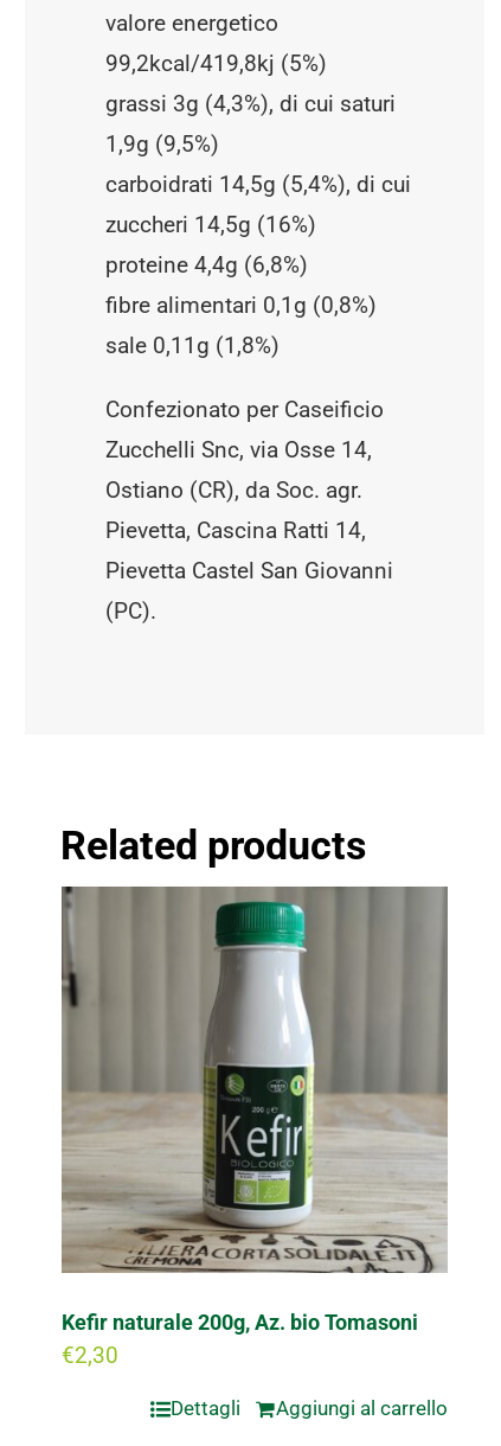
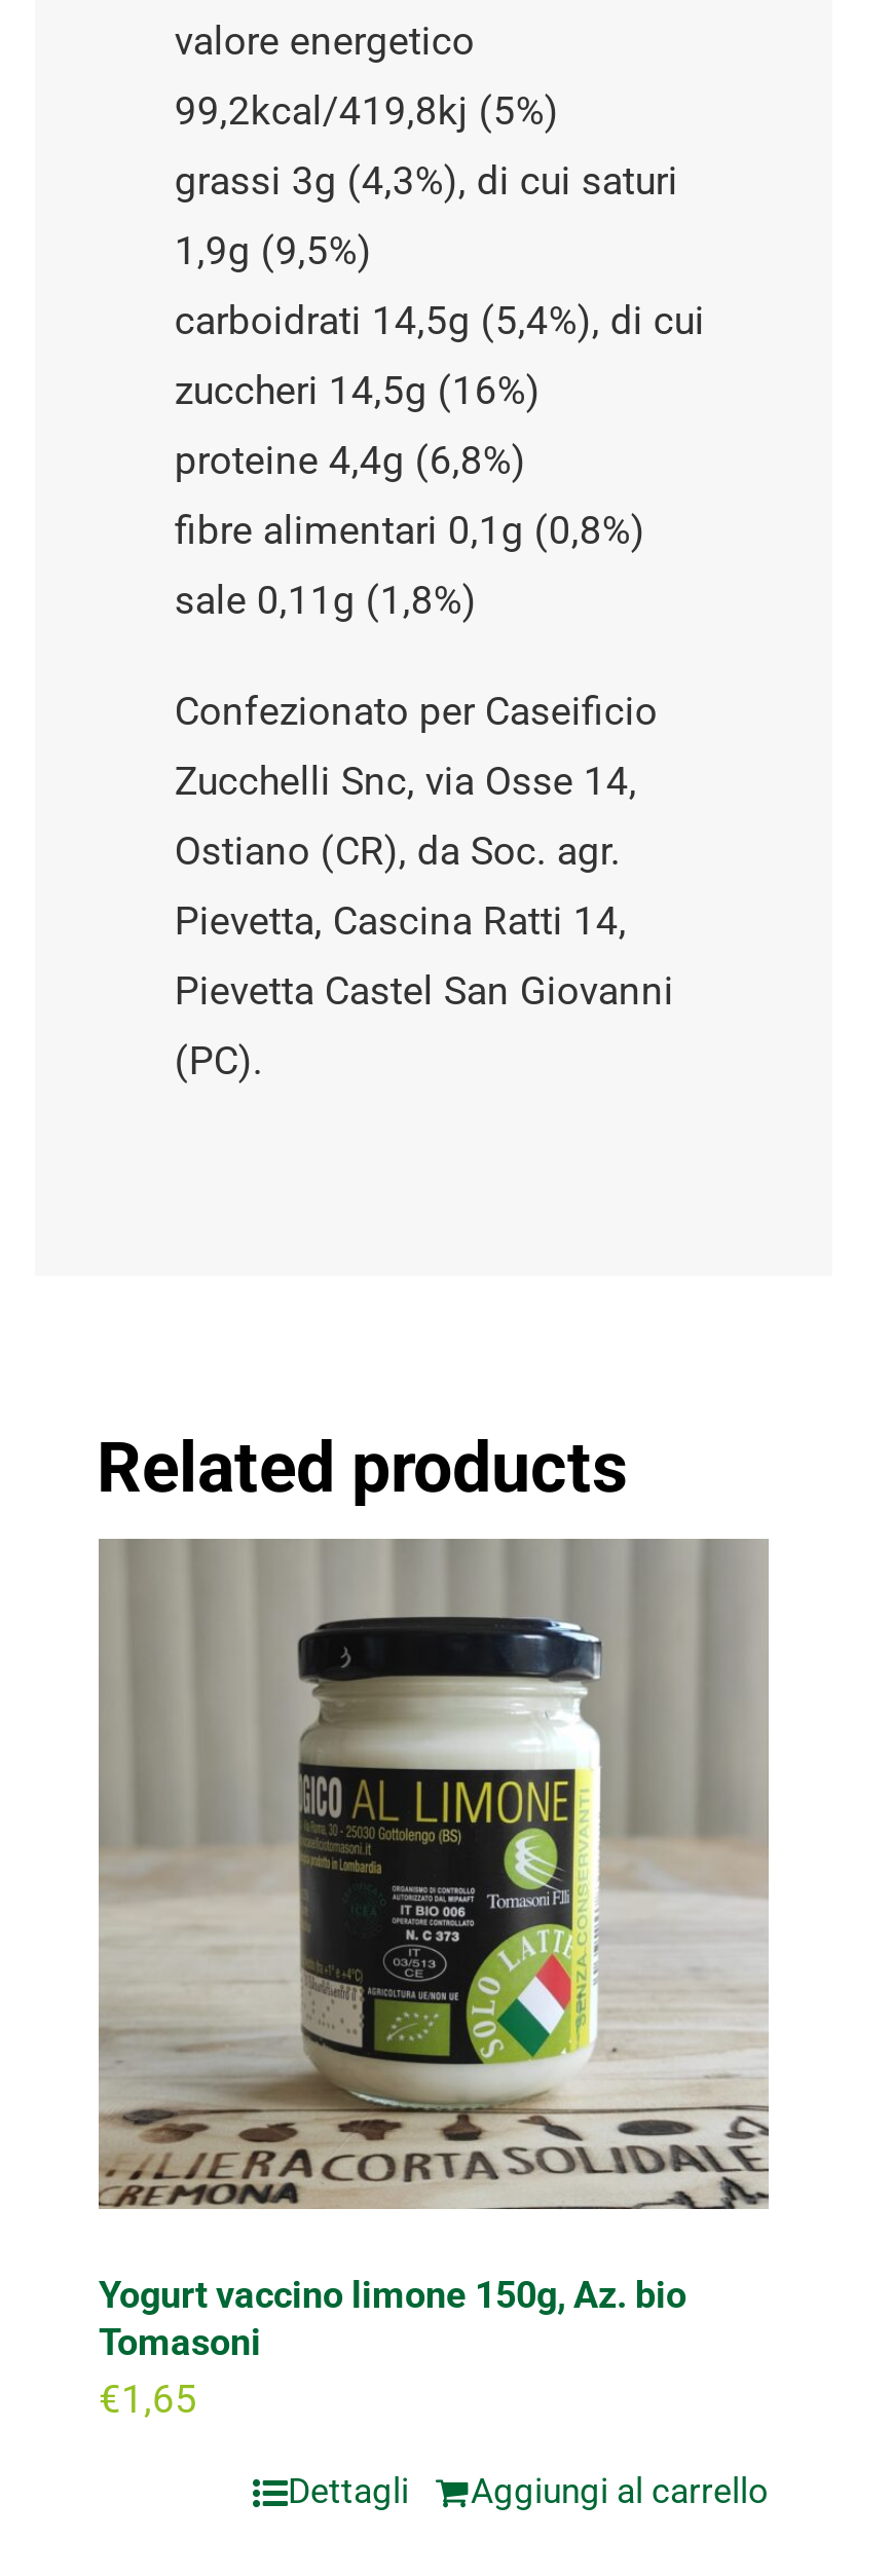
- [image]
- Kefir naturale 200g, Az. bio Tomasoni
- €2,30
+ [image]
+ Yogurt vaccino limone 150g, Az. bio
+ Tomasoni
+ €1,65
